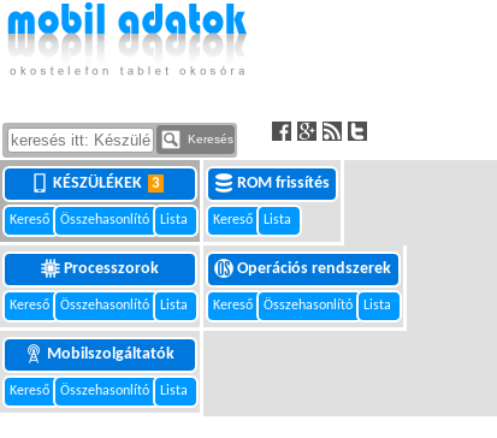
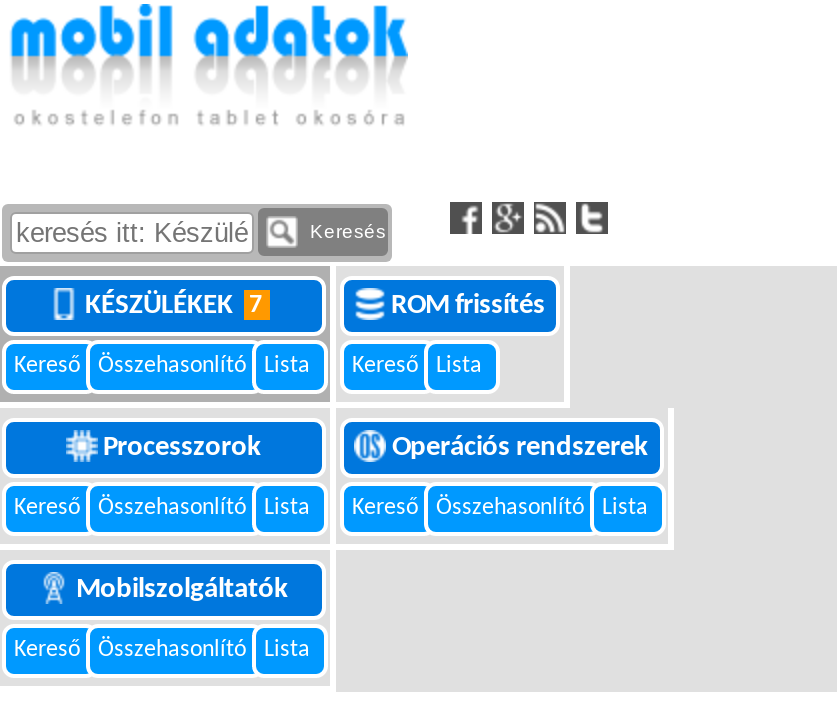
- KÉSZÜLÉKEK 3
+ KÉSZÜLÉKEK 7
